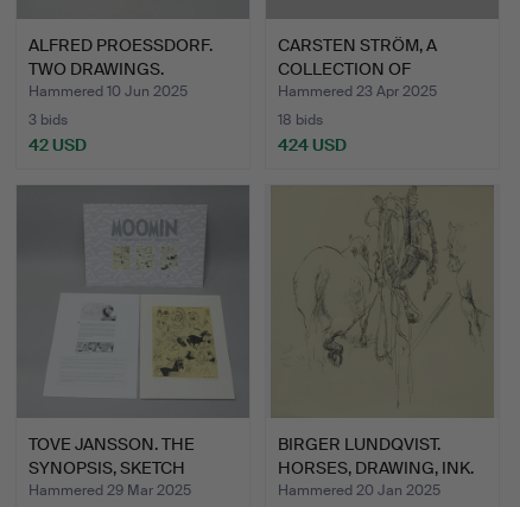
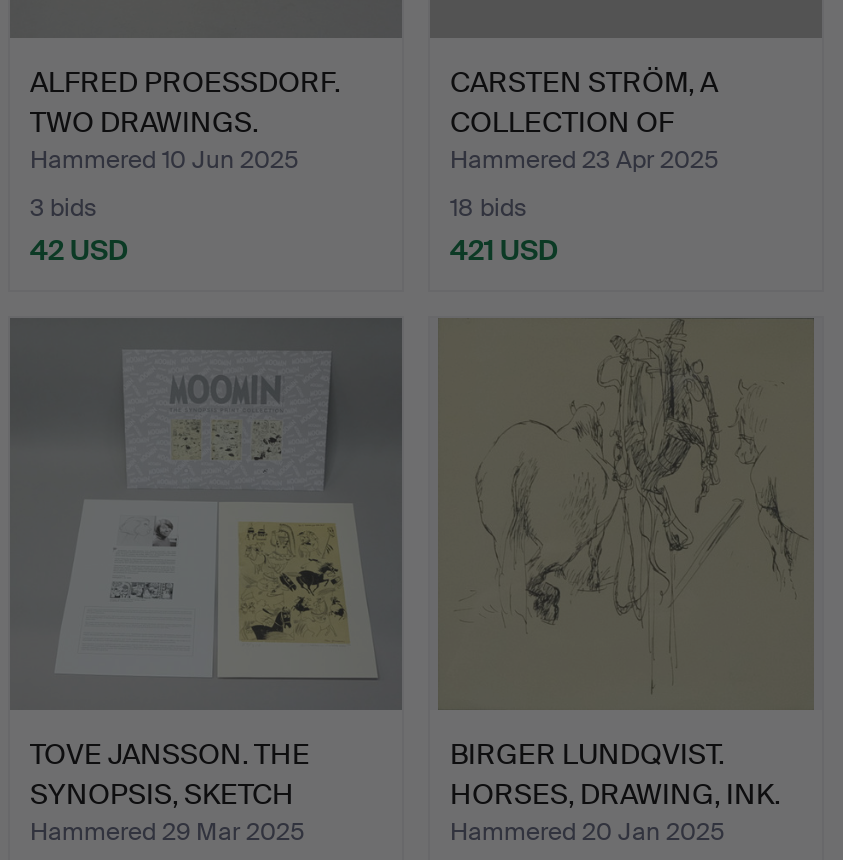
- 424 USD
+ 421 USD
